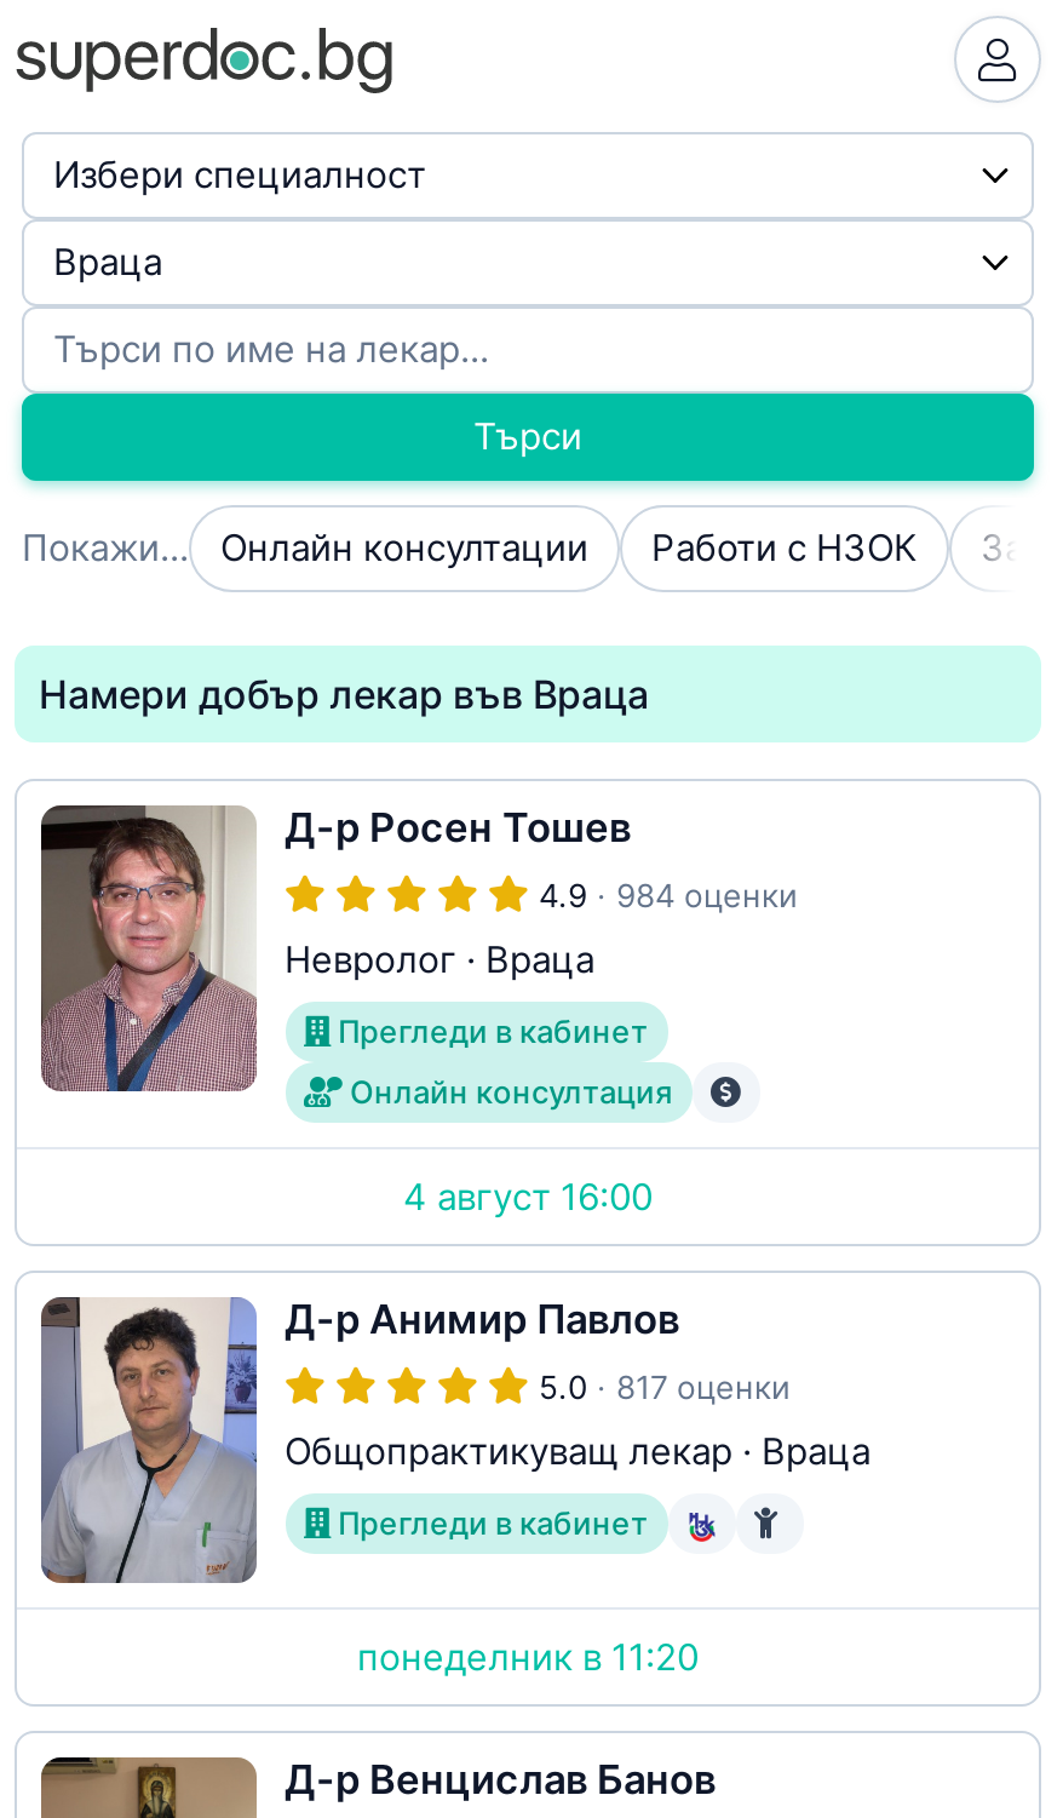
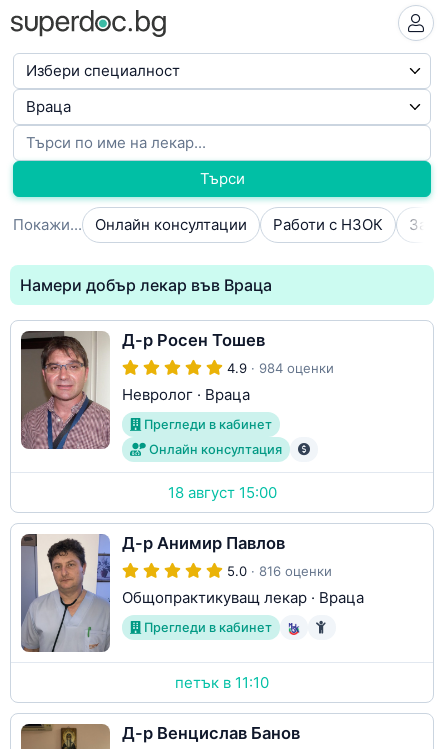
- 4 август 16:00
+ 18 август 15:00

- 5.0 · 817 оценки
+ 5.0 · 816 оценки

- понеделник в 11:20
+ петък в 11:10
